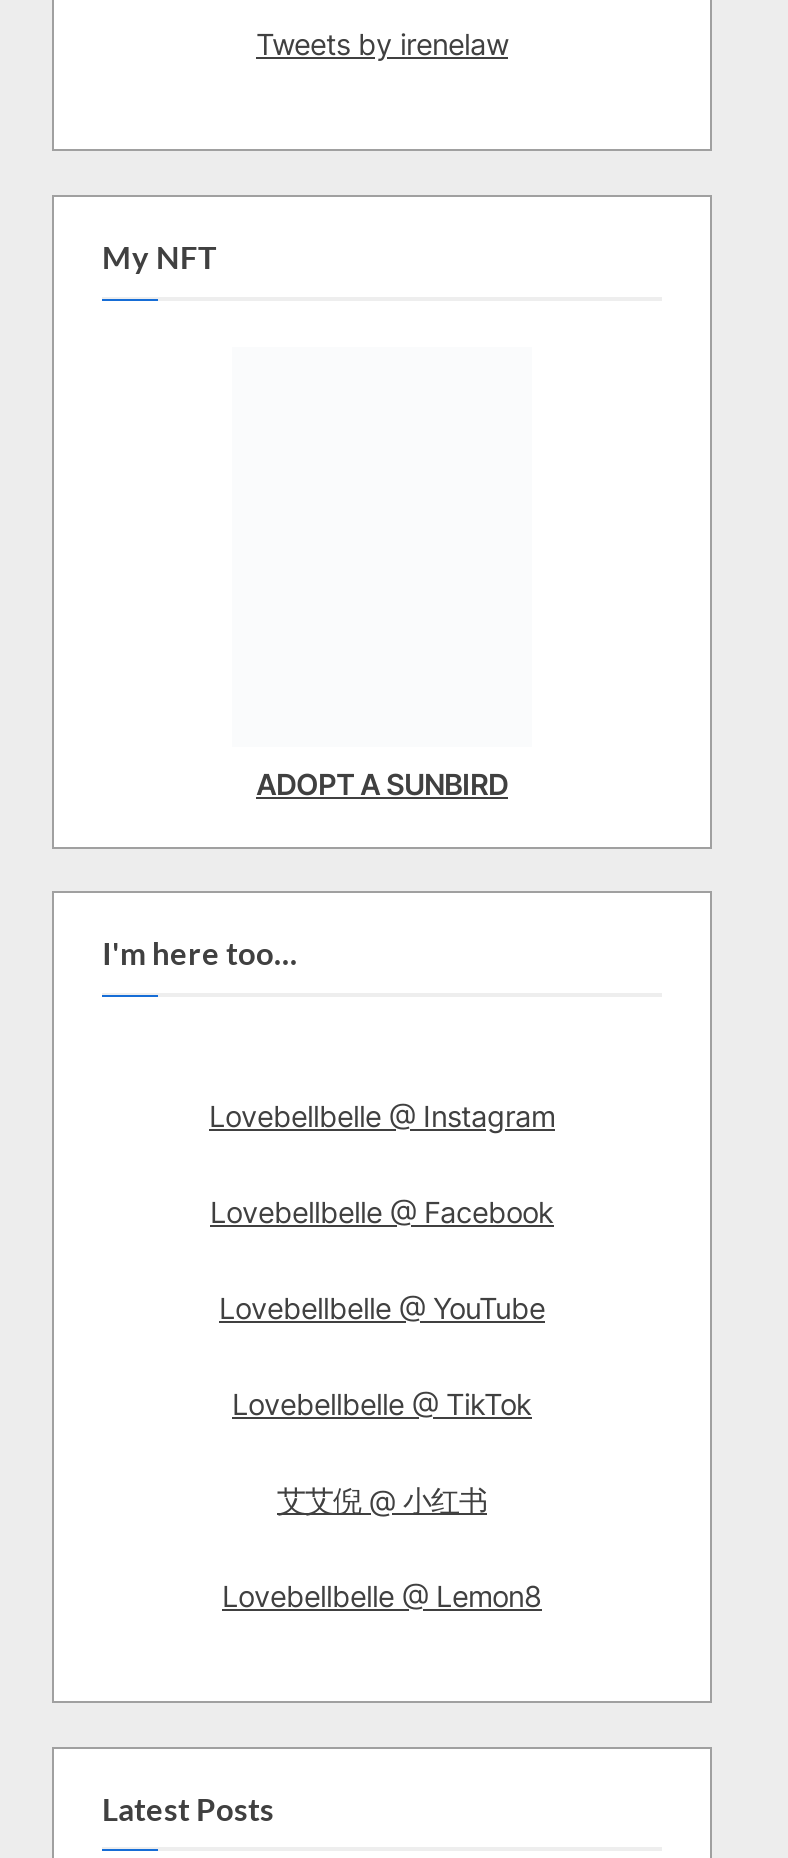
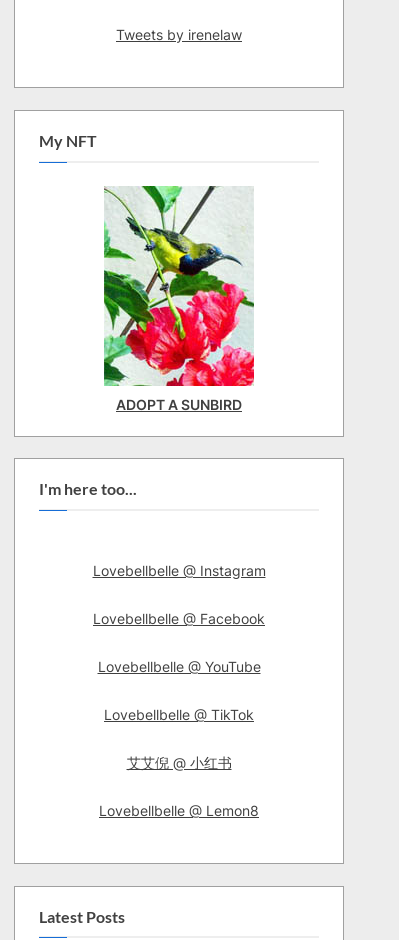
+ [image]
